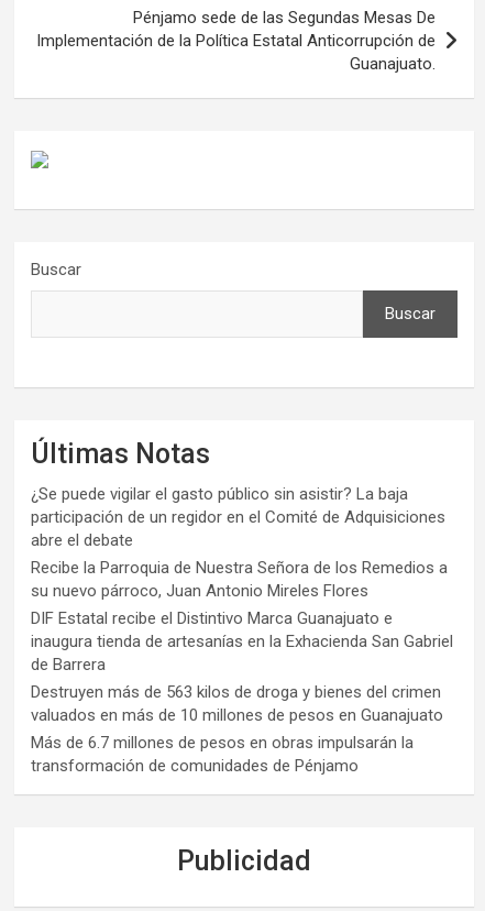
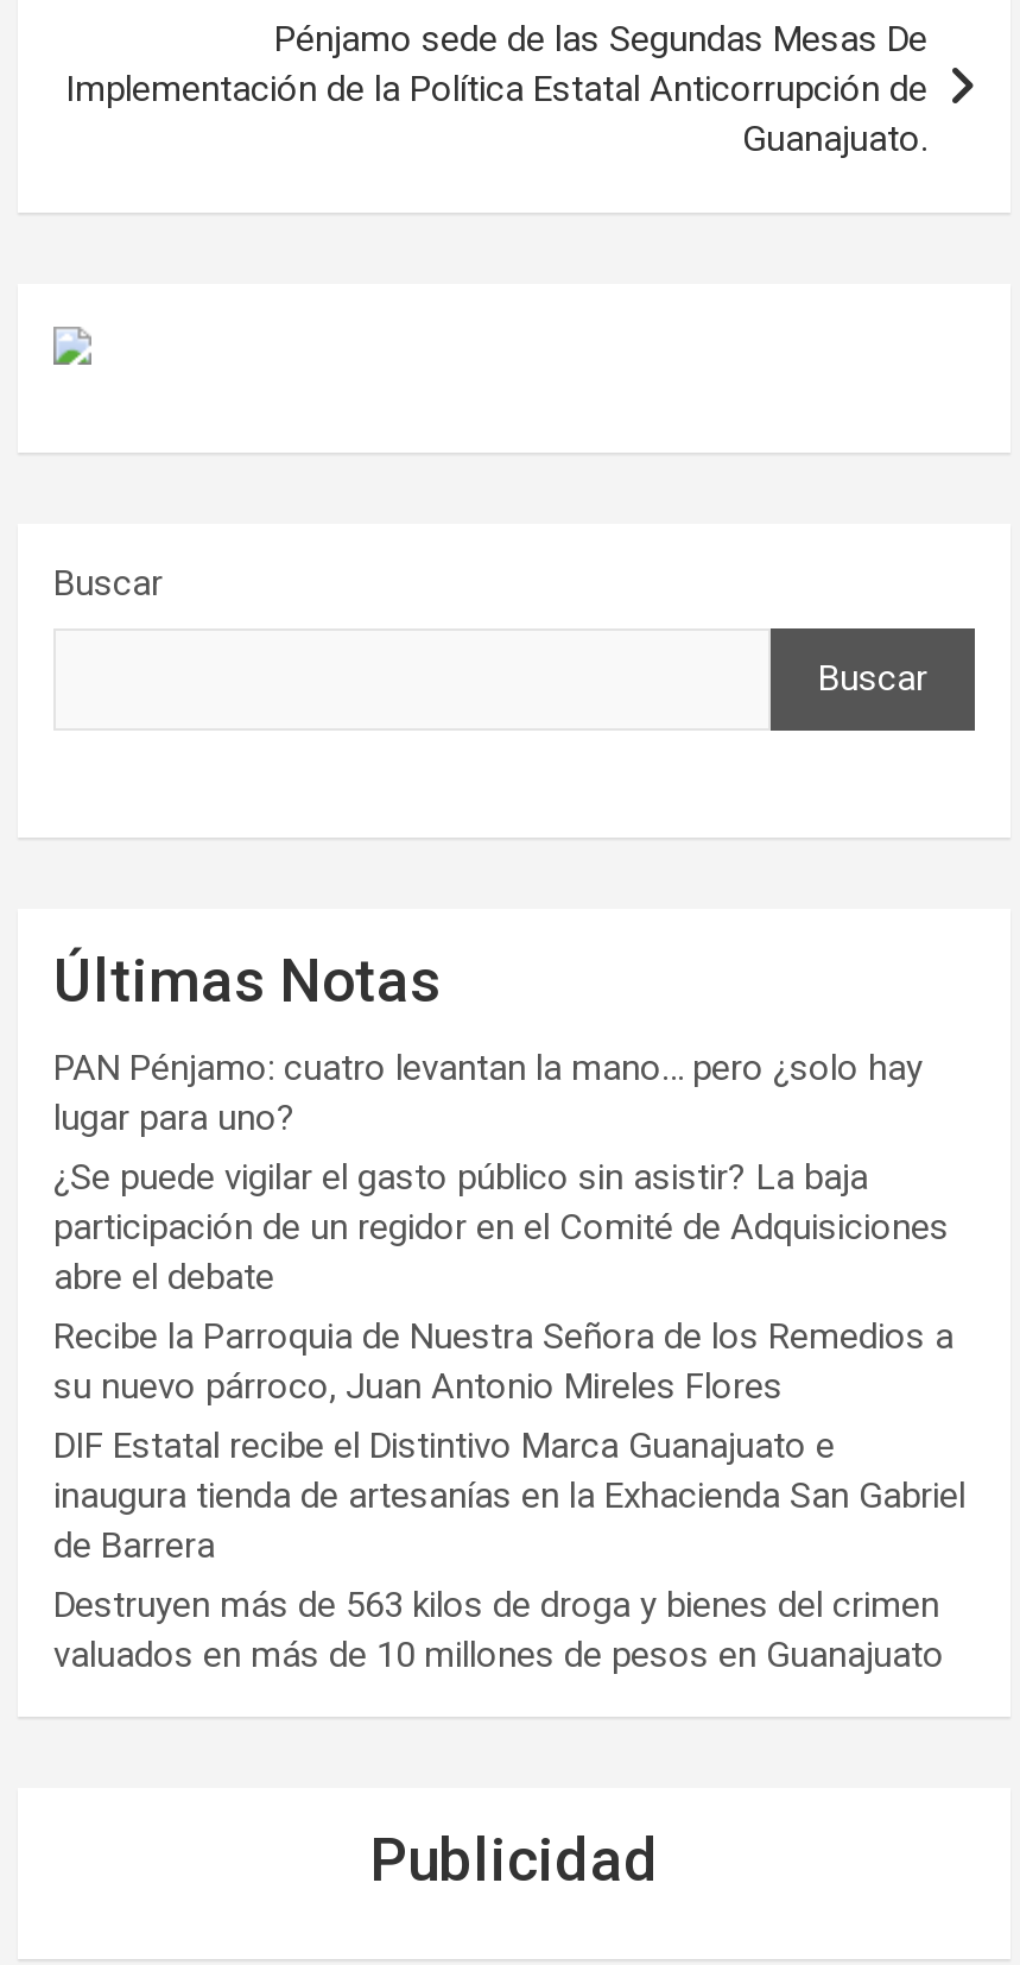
+ PAN Pénjamo: cuatro levantan la mano… pero ¿solo hay
+ lugar para uno?

moved down: ¿Se puede vigilar el gasto público sin asistir? La baja | participación de un regidor en el Comité de Adquisiciones | abre el debate | ... | Destruyen más de 563 kilos de droga y bienes del crimen | valuados en más de 10 millones de pesos en Guanajuato

- Más de 6.7 millones de pesos en obras impulsarán la
- transformación de comunidades de Pénjamo
